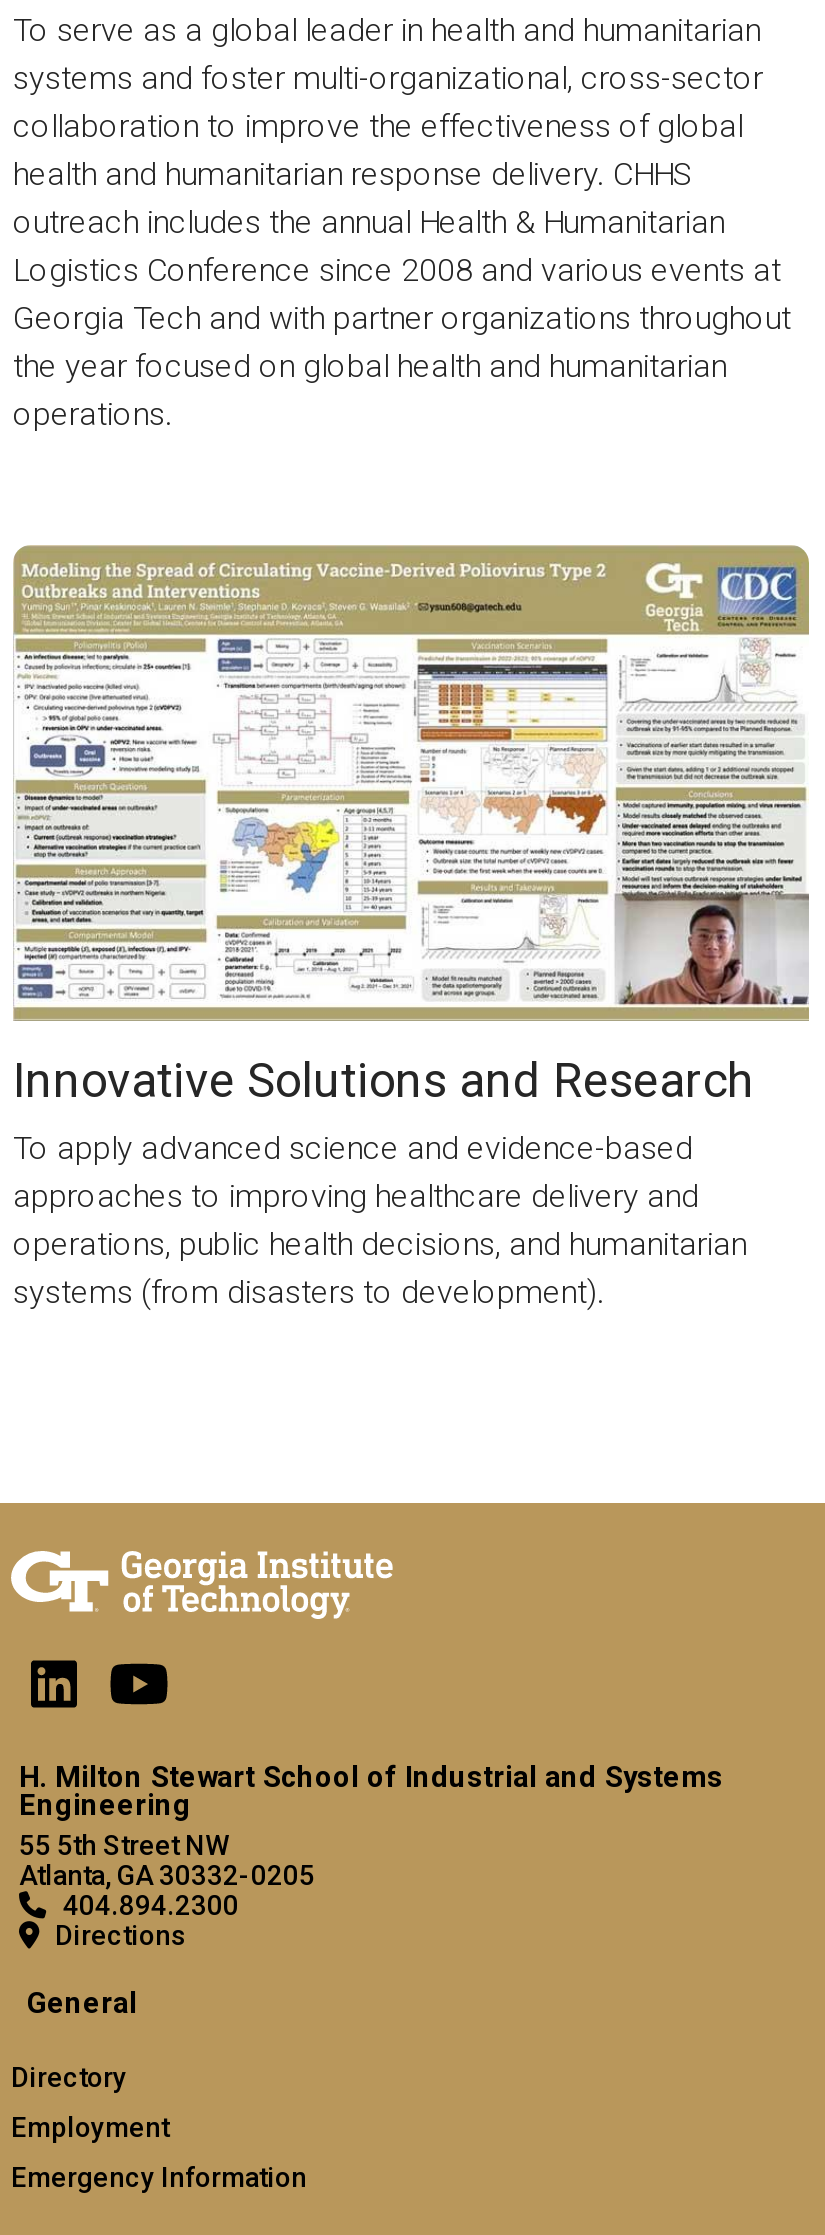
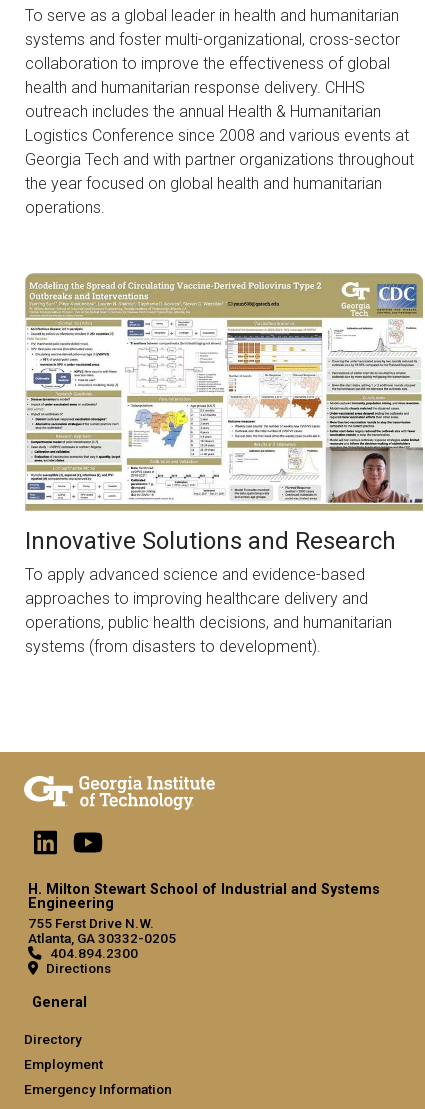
- 55 5th Street NW
+ 755 Ferst Drive N.W.
